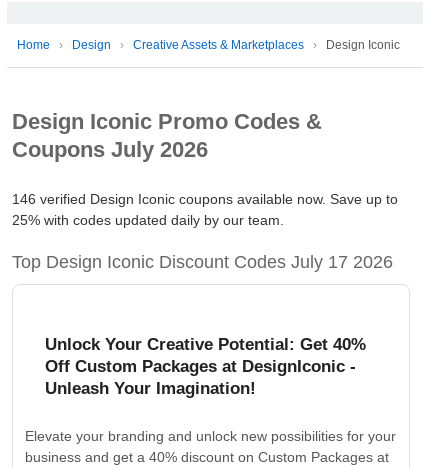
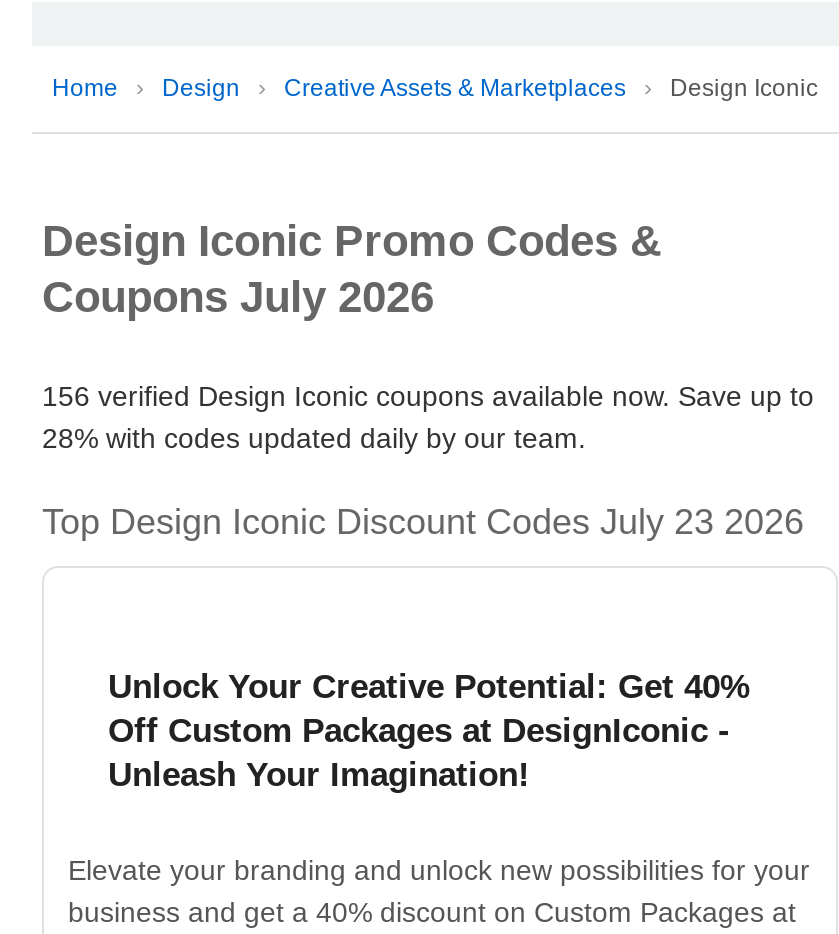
- 146 verified Design Iconic coupons available now. Save up to
+ 156 verified Design Iconic coupons available now. Save up to

- 25% with codes updated daily by our team.
+ 28% with codes updated daily by our team.

- Top Design Iconic Discount Codes July 17 2026
+ Top Design Iconic Discount Codes July 23 2026
